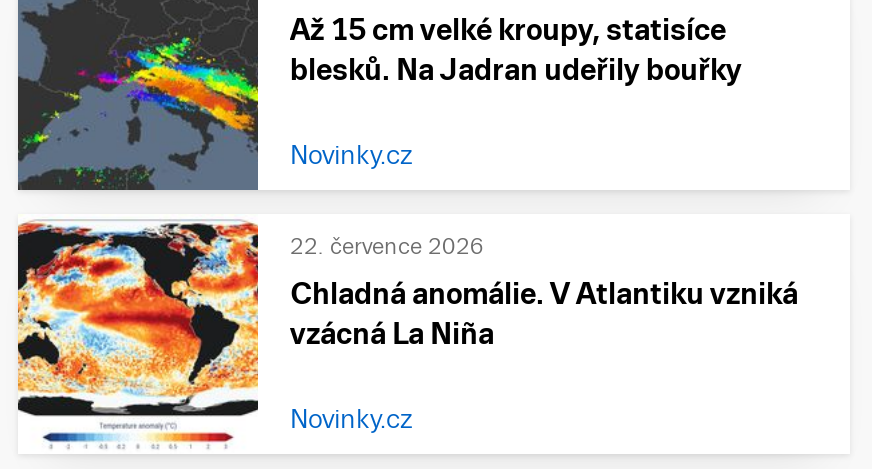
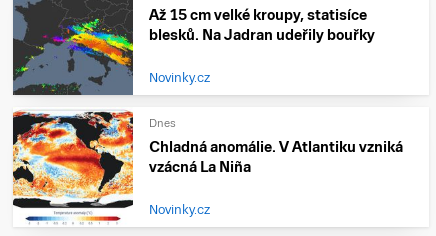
- 22. července 2026
+ Dnes
